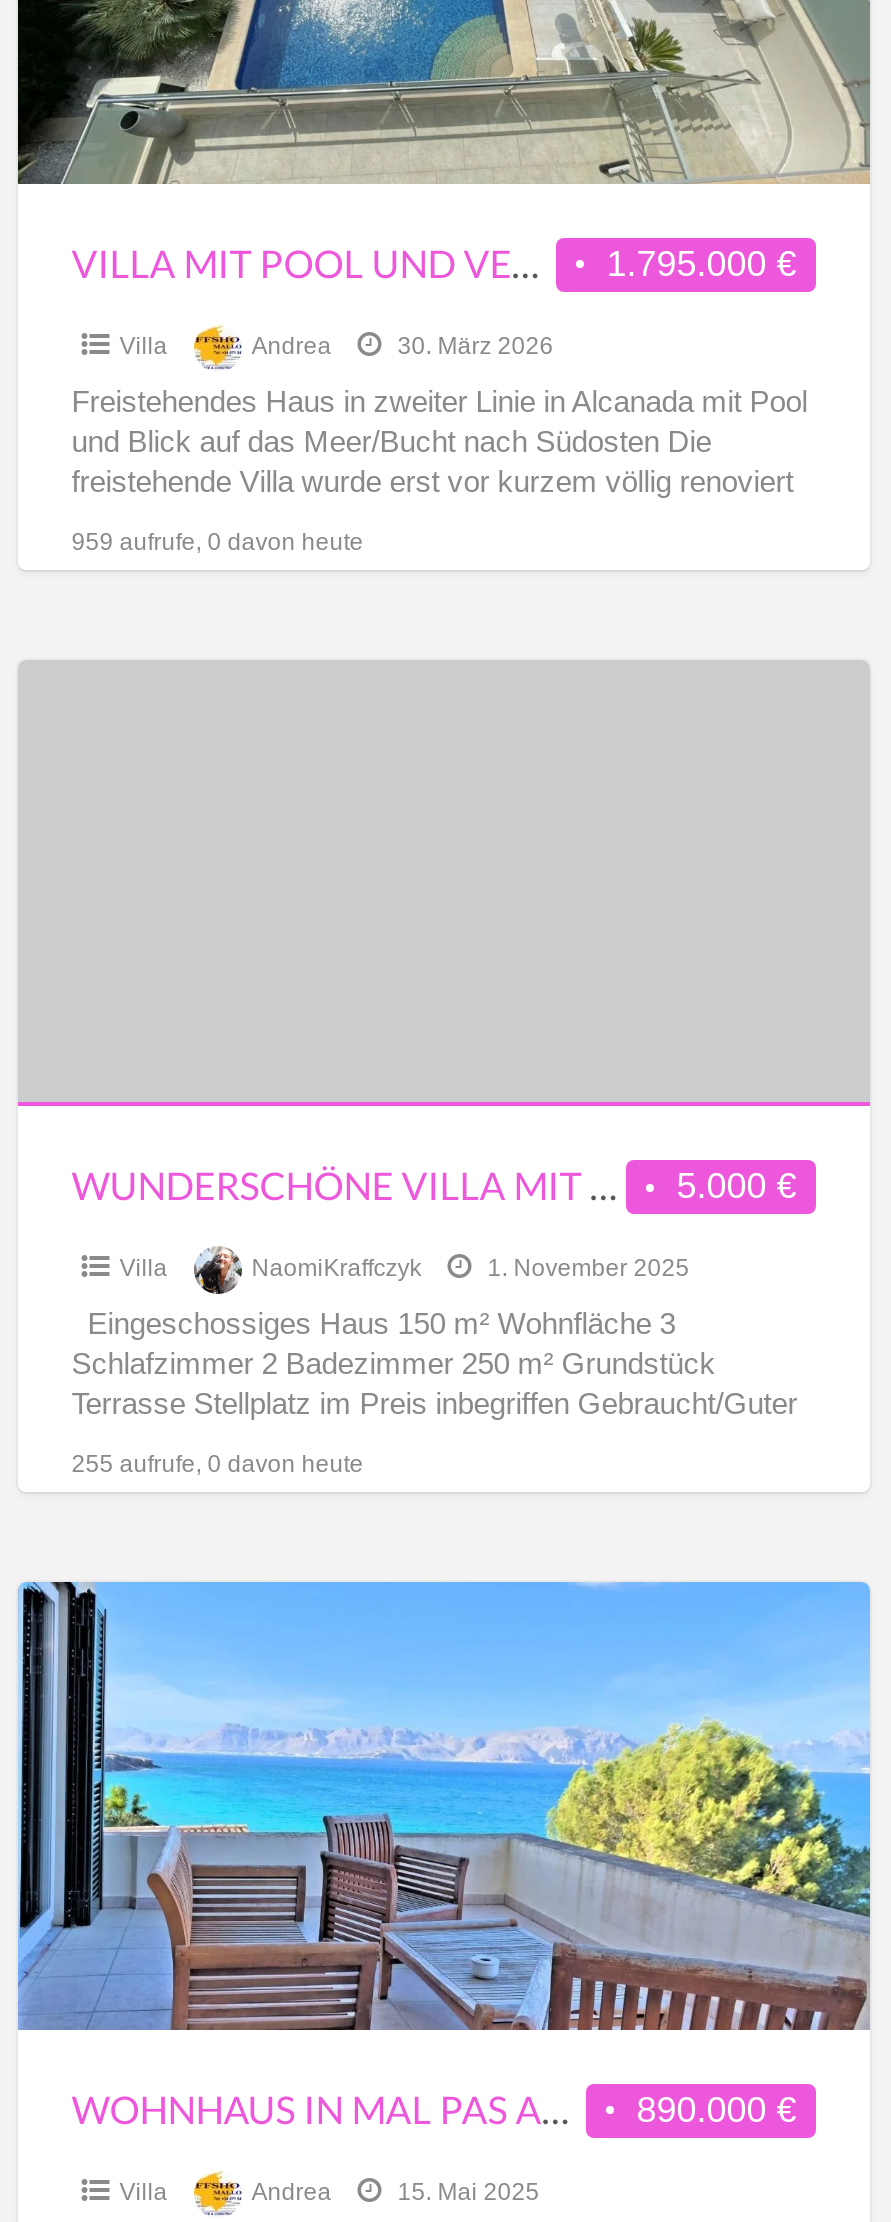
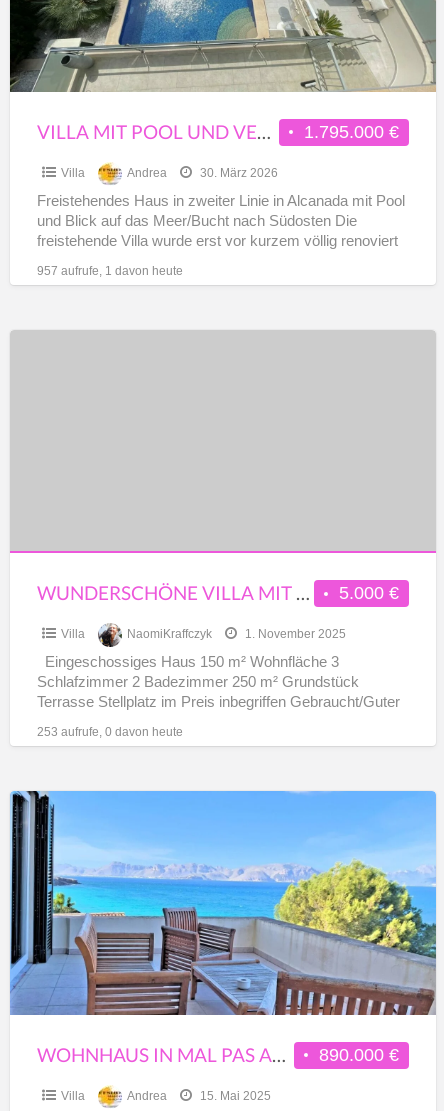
- 959 aufrufe, 0 davon heute
+ 957 aufrufe, 1 davon heute

- 255 aufrufe, 0 davon heute
+ 253 aufrufe, 0 davon heute
